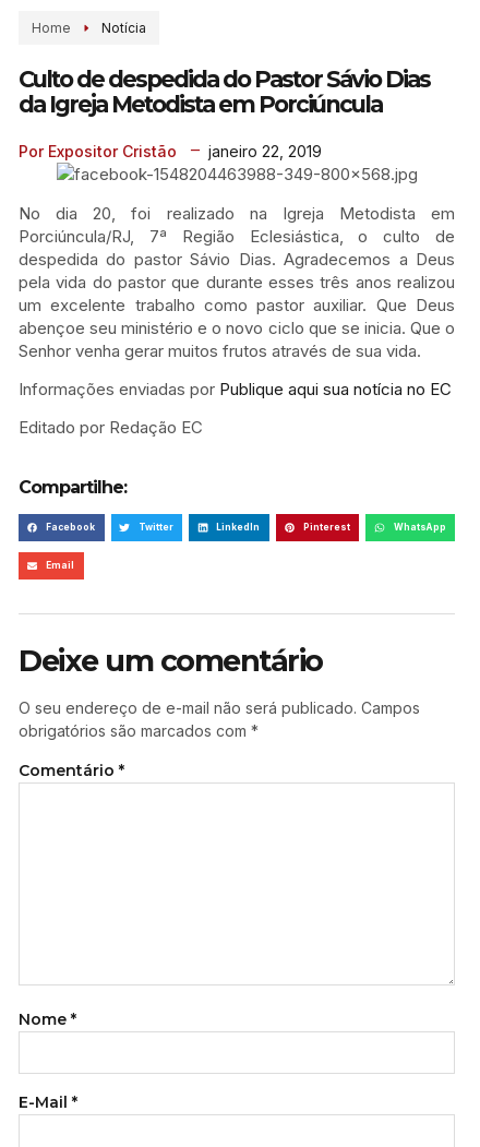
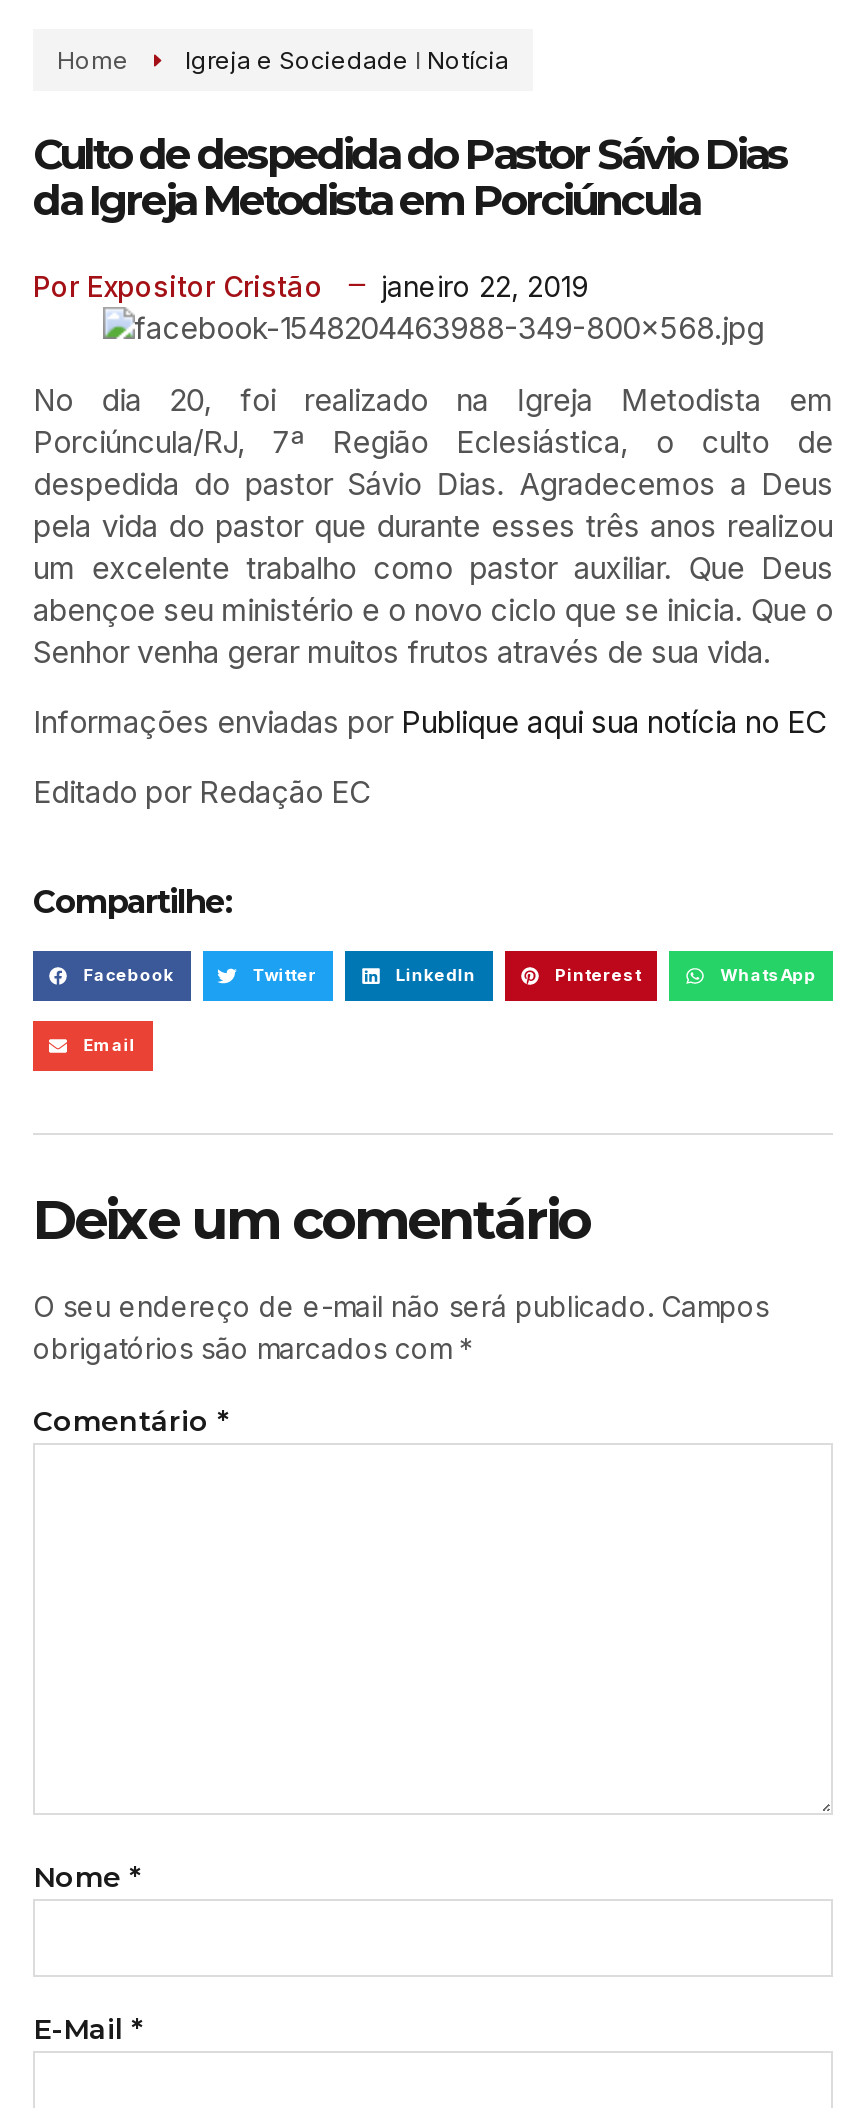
- Notícia
+ Igreja e Sociedade I Notícia
